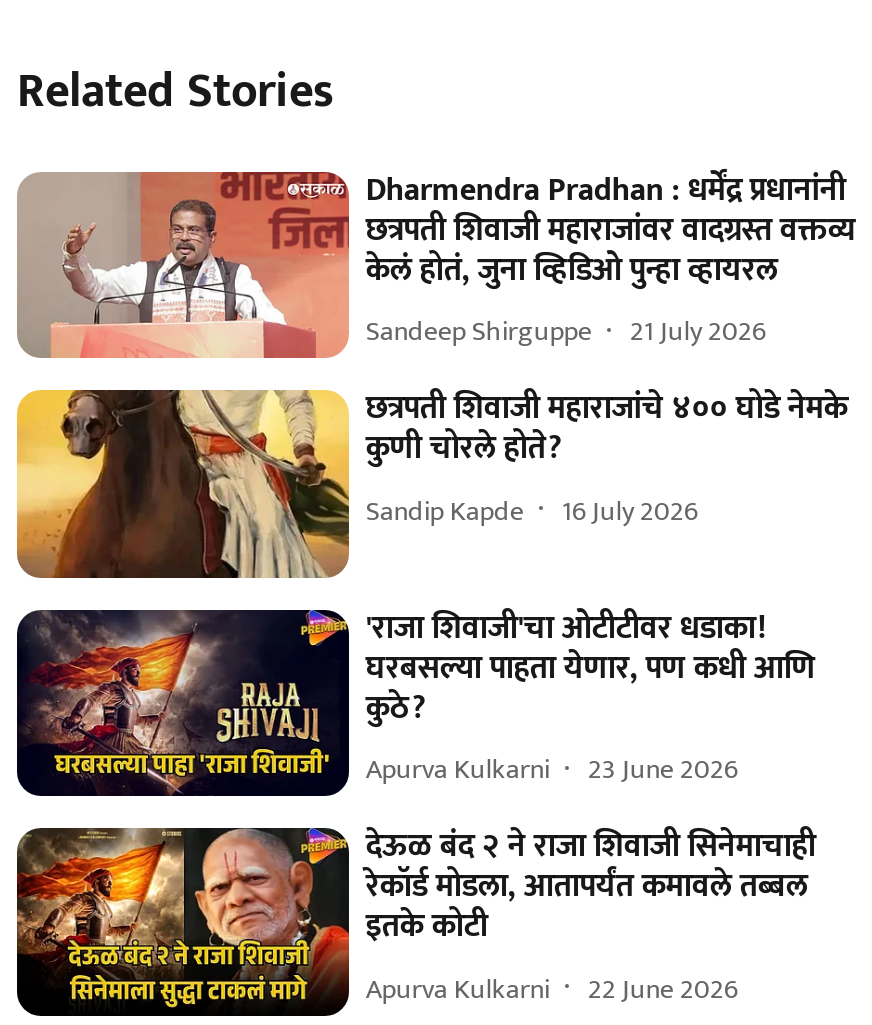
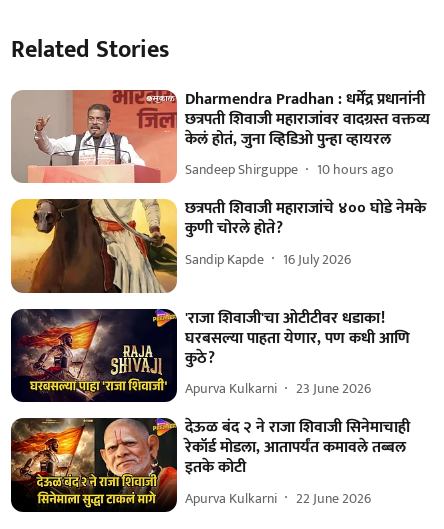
- Sandeep Shirguppe 21 July 2026
+ Sandeep Shirguppe 10 hours ago
